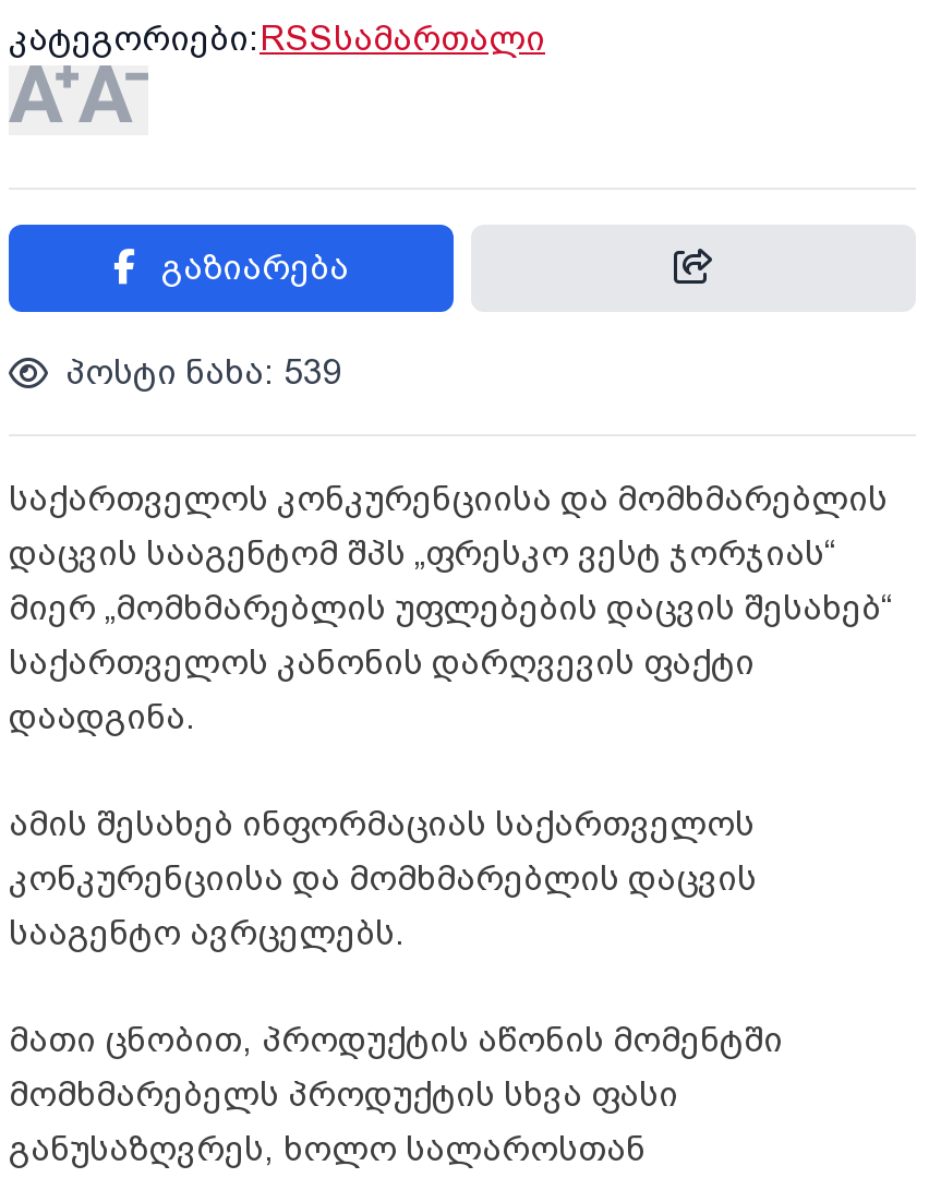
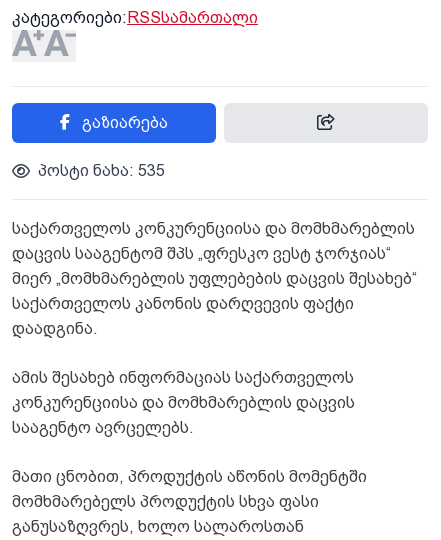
- პოსტი ნახა: 539
+ პოსტი ნახა: 535
